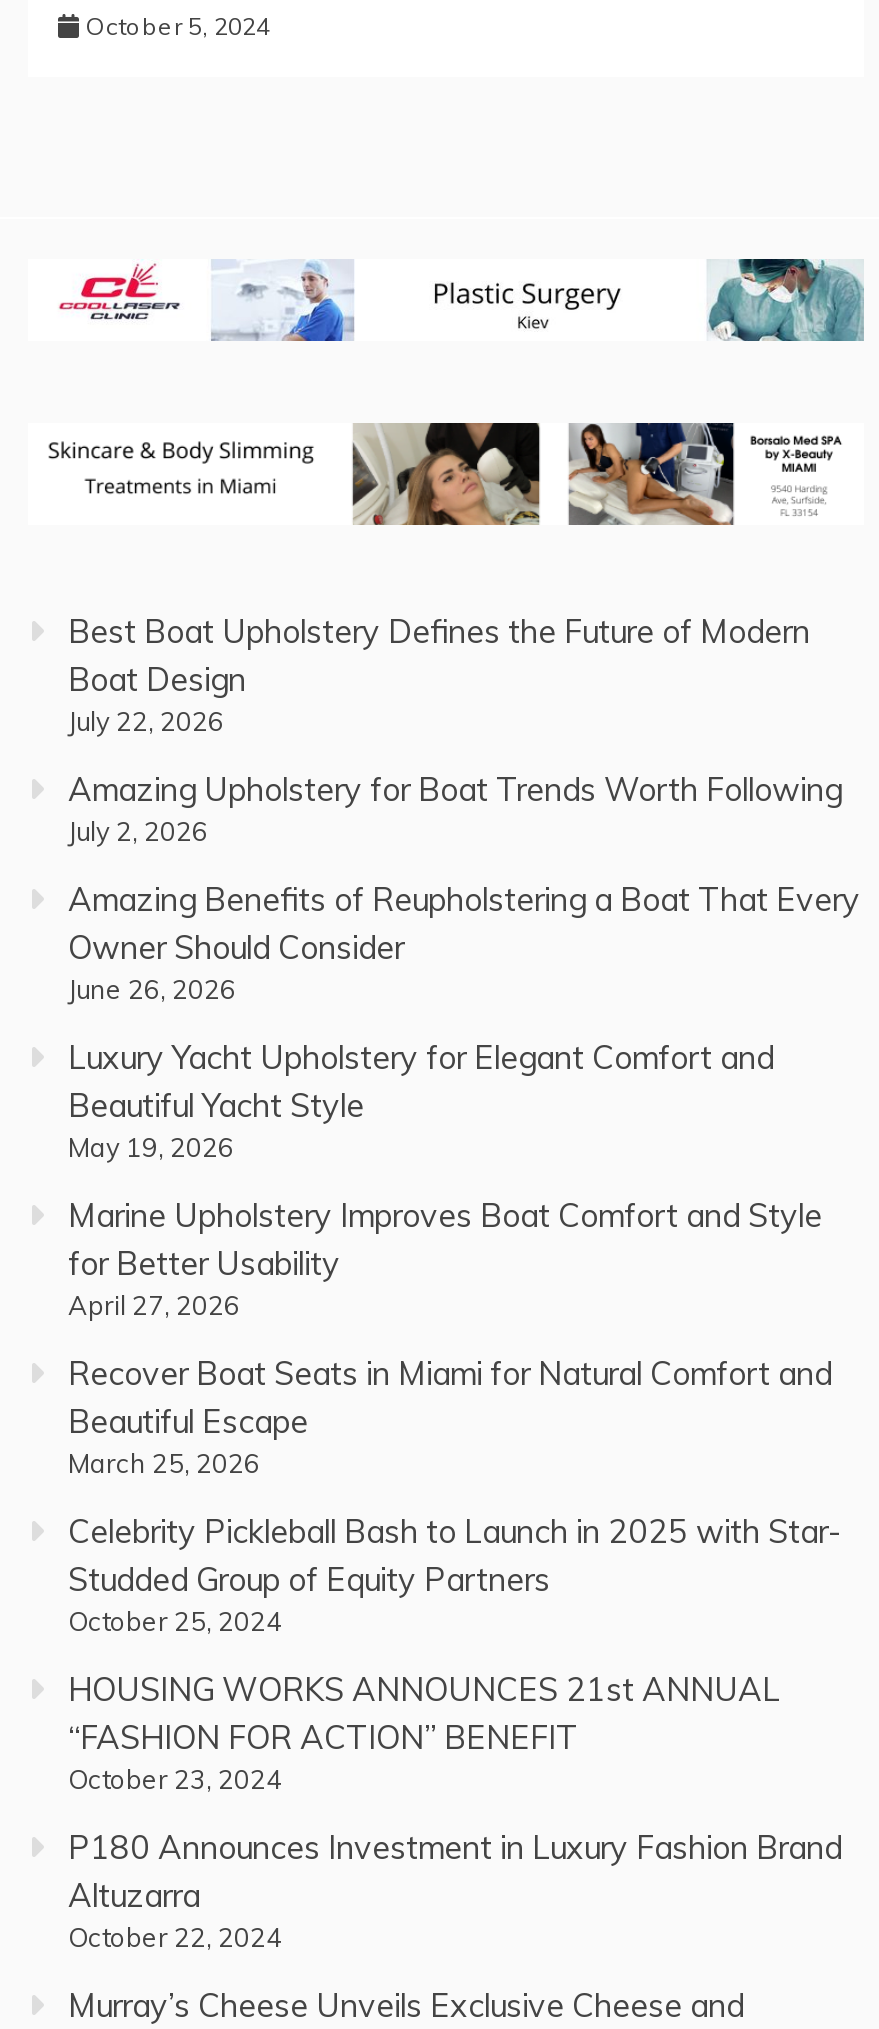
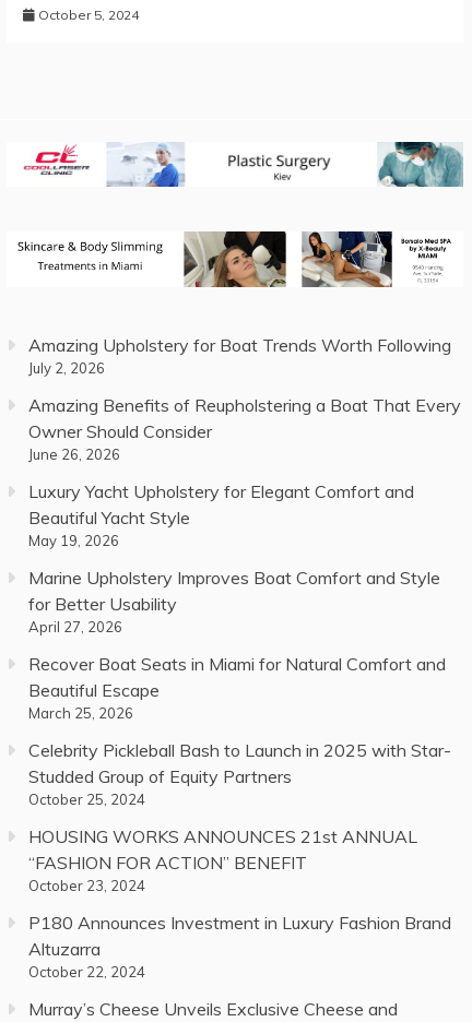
- Best Boat Upholstery Defines the Future of Modern
- Boat Design
- July 22, 2026
